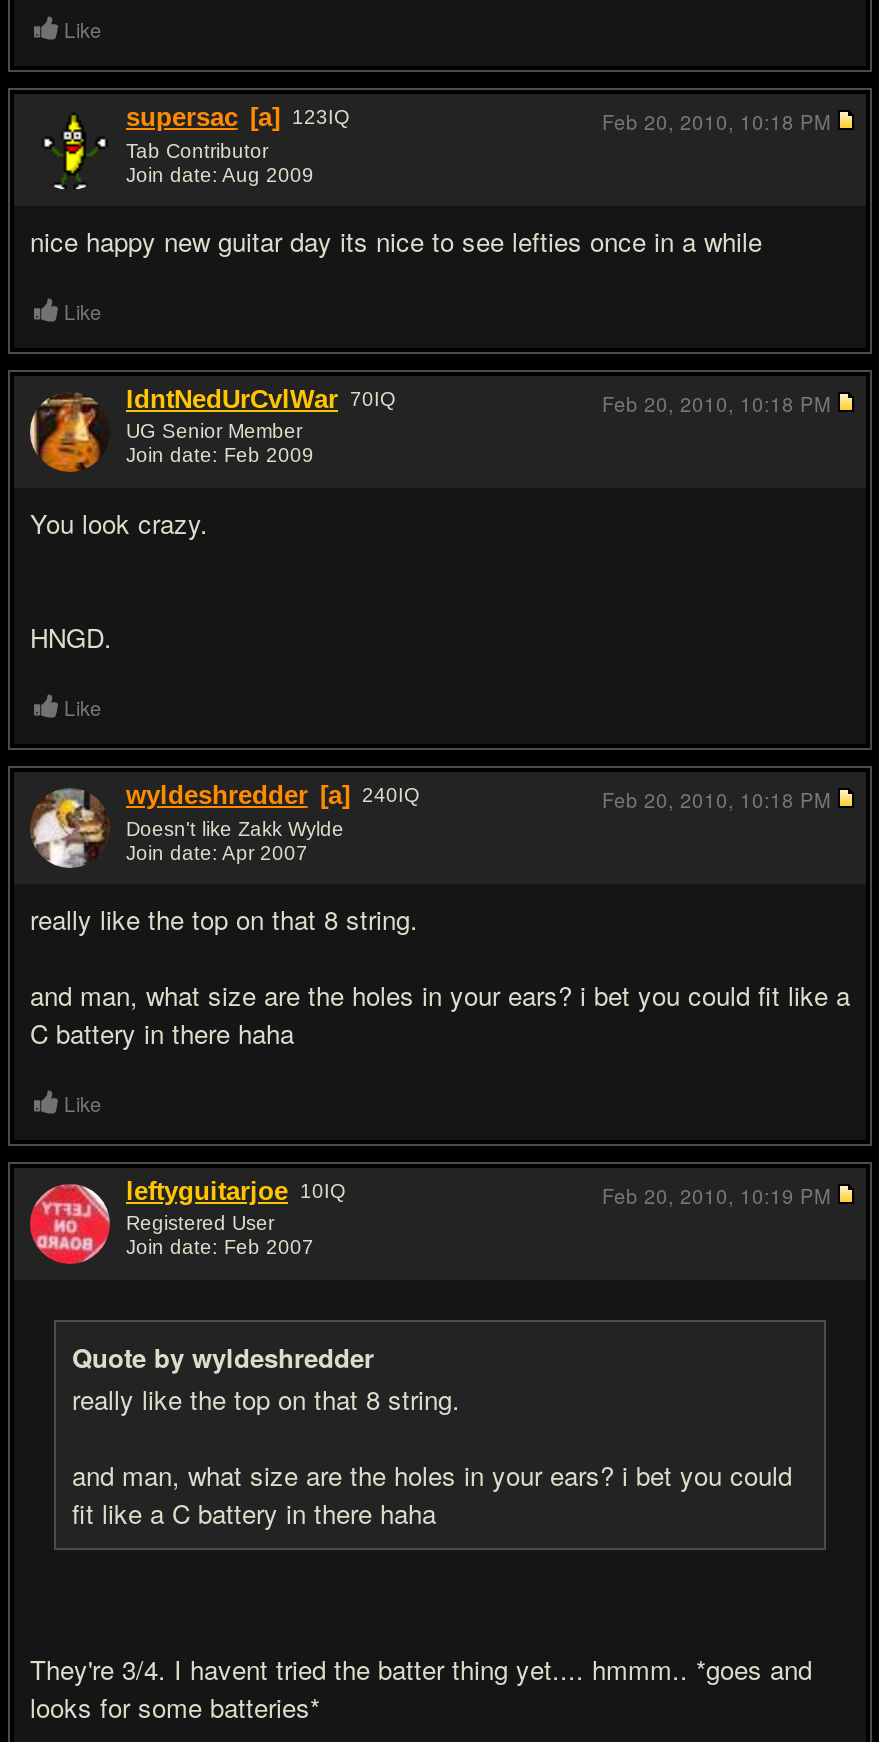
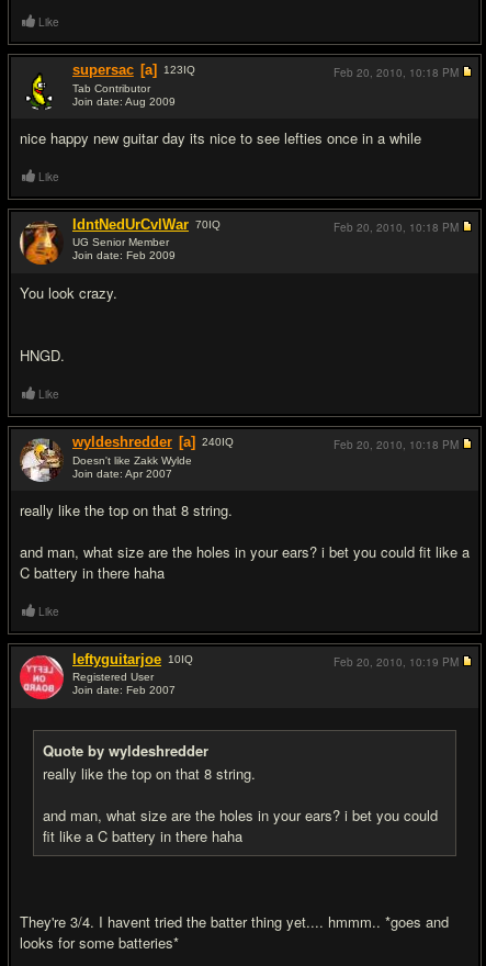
- [image]
+ [image]
